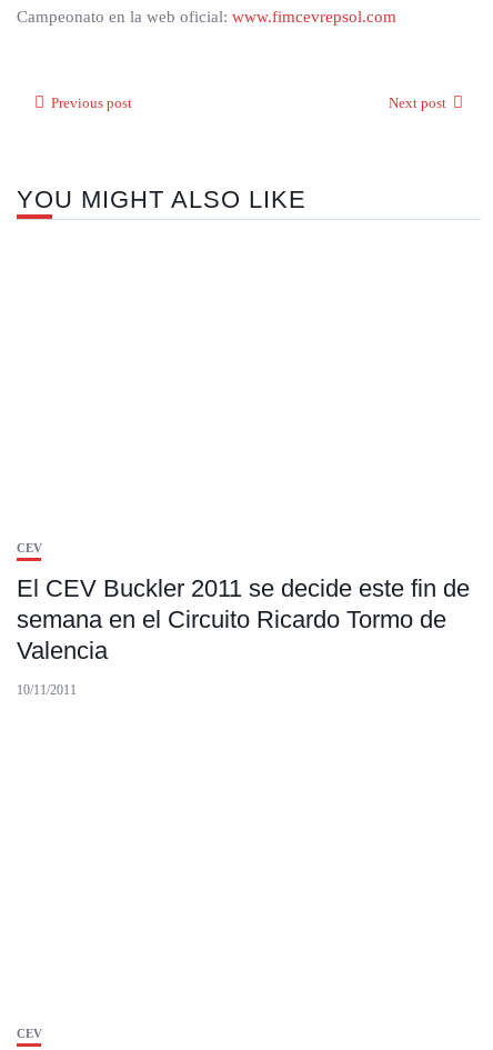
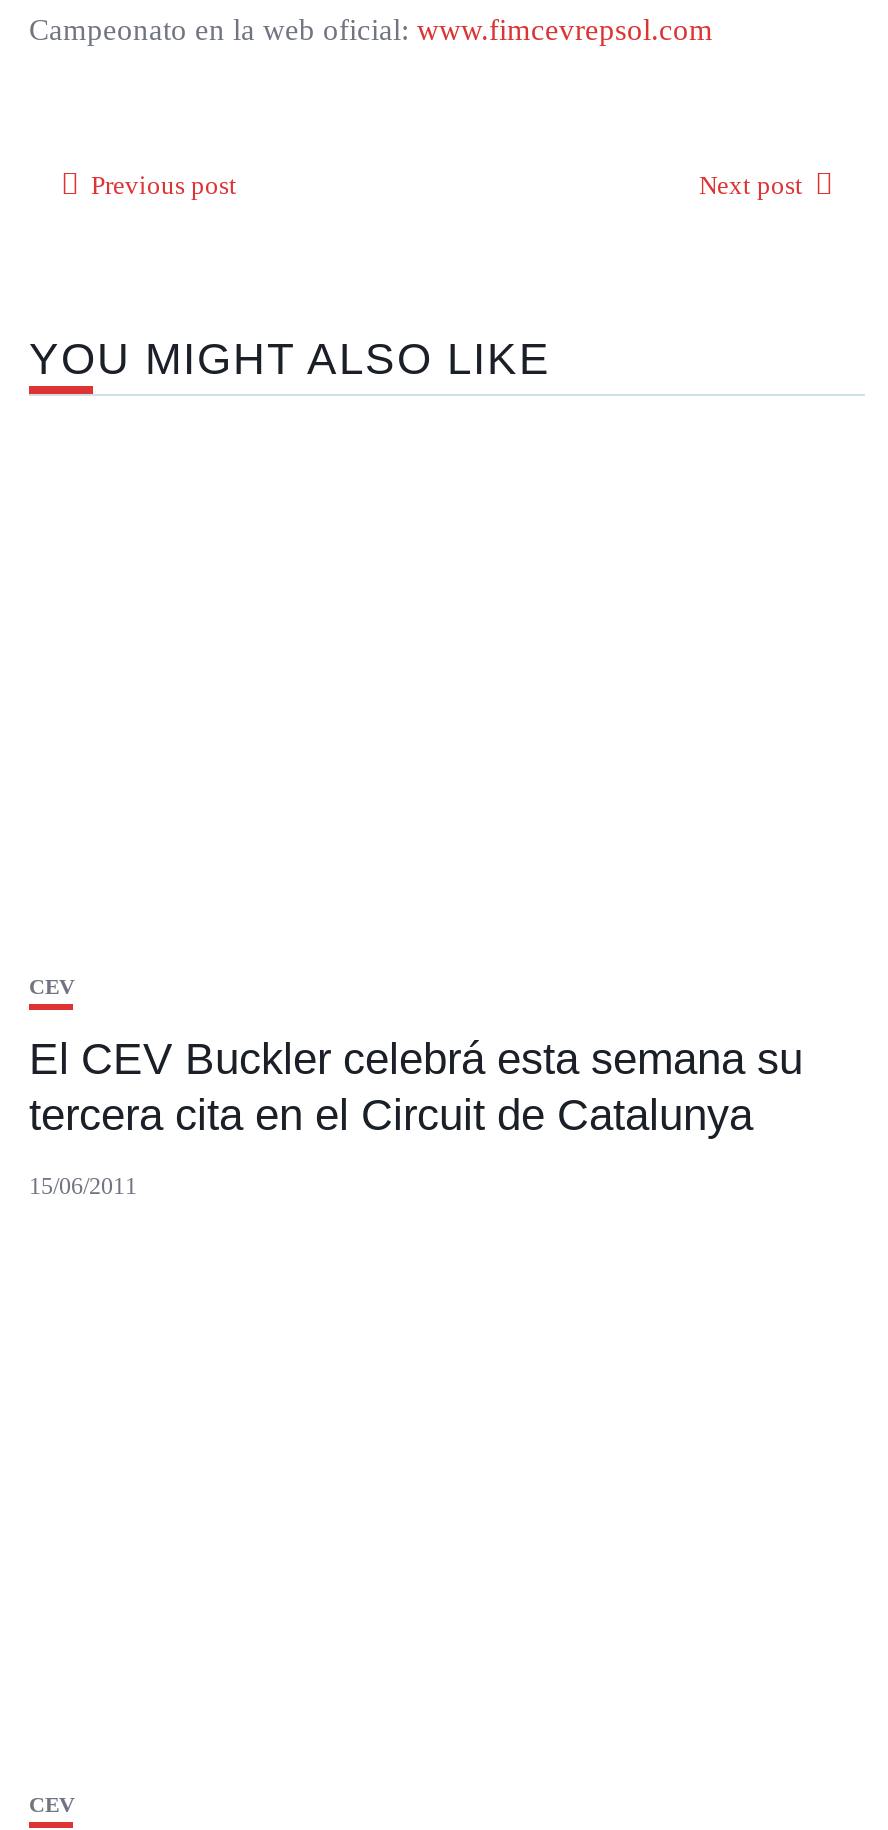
- El CEV Buckler 2011 se decide este fin de
- semana en el Circuito Ricardo Tormo de
- Valencia
+ El CEV Buckler celebrá esta semana su
+ tercera cita en el Circuit de Catalunya

- 10/11/2011
+ 15/06/2011
